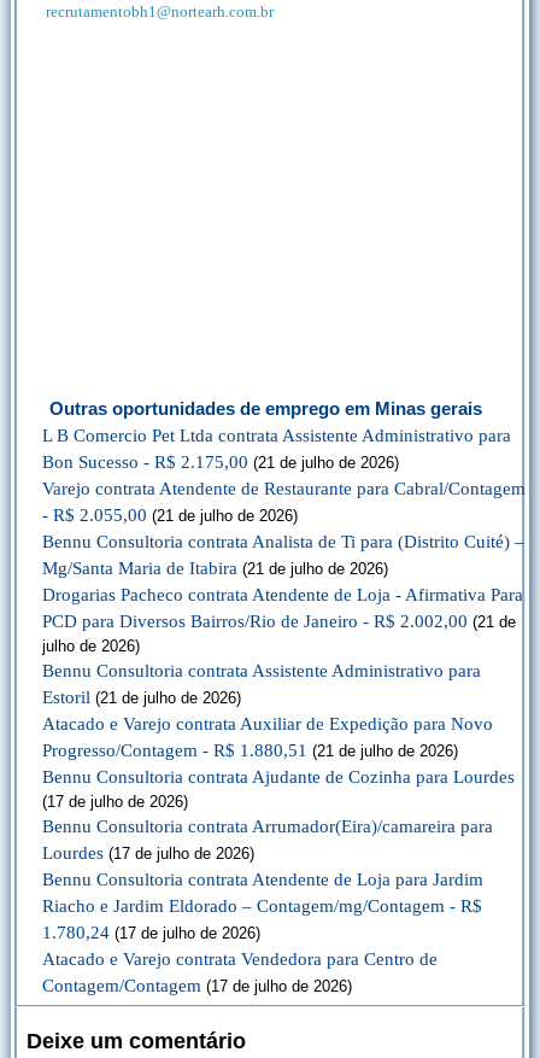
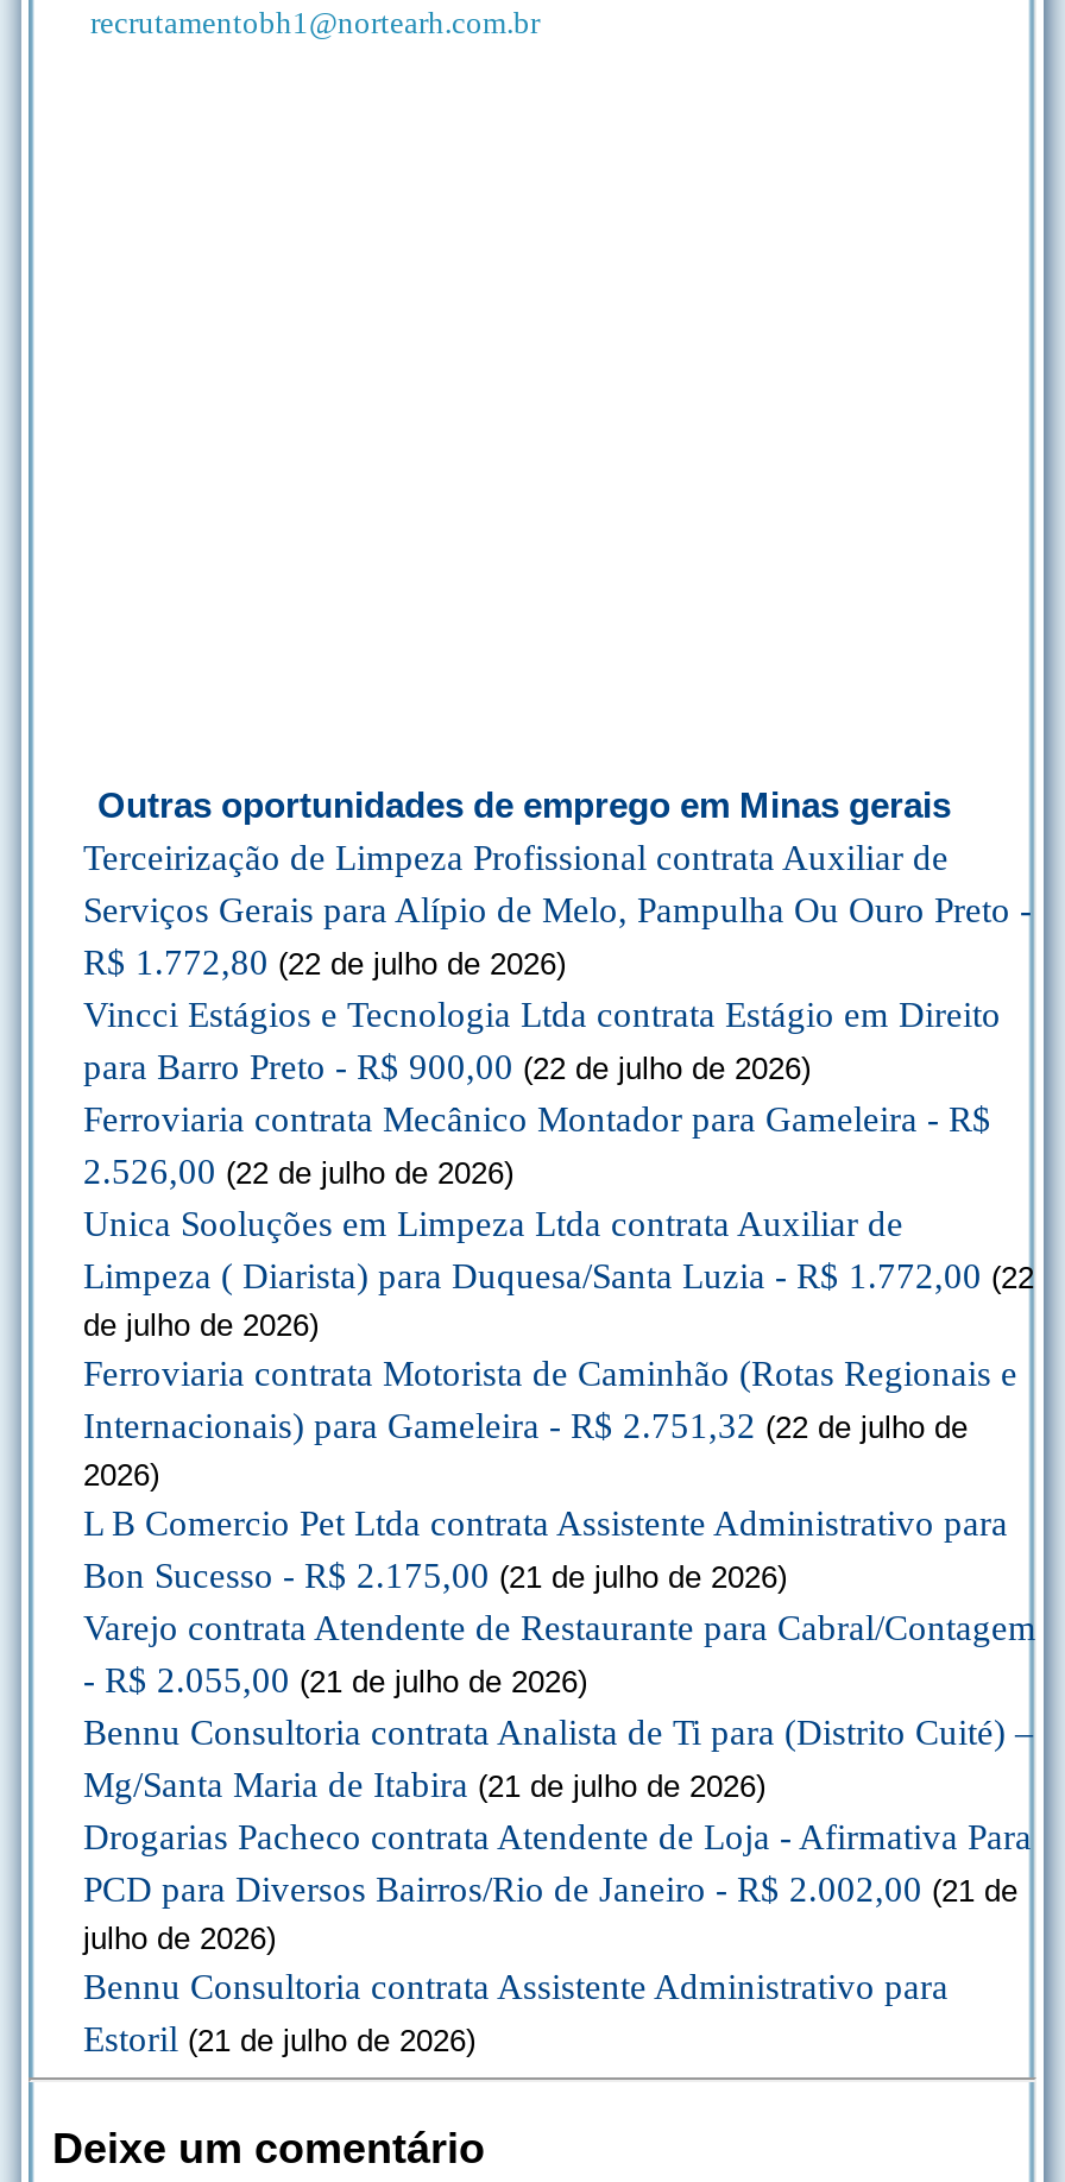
+ Terceirização de Limpeza Profissional contrata Auxiliar de
+ Serviços Gerais para Alípio de Melo, Pampulha Ou Ouro Preto -
+ R$ 1.772,80 (22 de julho de 2026)
+ Vincci Estágios e Tecnologia Ltda contrata Estágio em Direito
+ para Barro Preto - R$ 900,00 (22 de julho de 2026)
+ Ferroviaria contrata Mecânico Montador para Gameleira - R$
+ 2.526,00 (22 de julho de 2026)
+ Unica Sooluções em Limpeza Ltda contrata Auxiliar de
+ Limpeza ( Diarista) para Duquesa/Santa Luzia - R$ 1.772,00 (22
+ de julho de 2026)
+ Ferroviaria contrata Motorista de Caminhão (Rotas Regionais e
+ Internacionais) para Gameleira - R$ 2.751,32 (22 de julho de
+ 2026)

moved down: L B Comercio Pet Ltda contrata Assistente Administrativo para | Bon Sucesso - R$ 2.175,00 (21 de julho de 2026) | Varejo contrata Atendente de Restaurante para Cabral/Contagem | ... | Bennu Consultoria contrata Assistente Administrativo para | Estoril (21 de julho de 2026)

- Atacado e Varejo contrata Auxiliar de Expedição para Novo
- Progresso/Contagem - R$ 1.880,51 (21 de julho de 2026)
- Bennu Consultoria contrata Ajudante de Cozinha para Lourdes
- (17 de julho de 2026)
- Bennu Consultoria contrata Arrumador(Eira)/camareira para
- Lourdes (17 de julho de 2026)
- Bennu Consultoria contrata Atendente de Loja para Jardim
- Riacho e Jardim Eldorado – Contagem/mg/Contagem - R$
- 1.780,24 (17 de julho de 2026)
- Atacado e Varejo contrata Vendedora para Centro de
- Contagem/Contagem (17 de julho de 2026)
